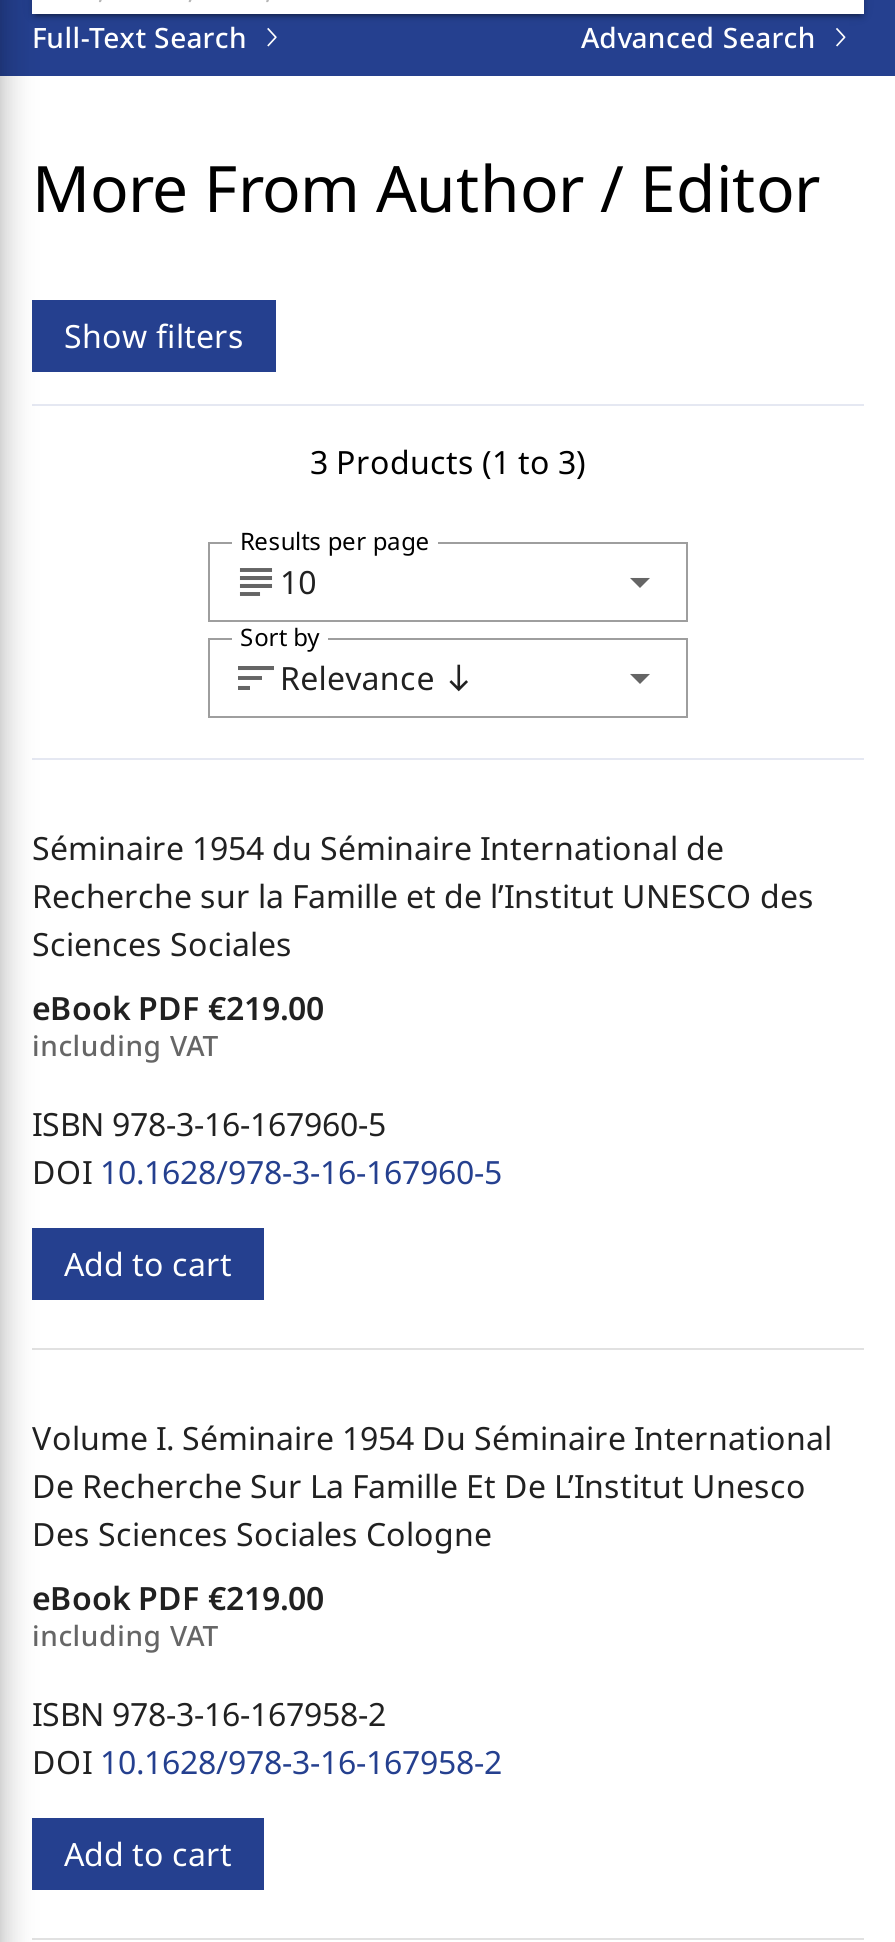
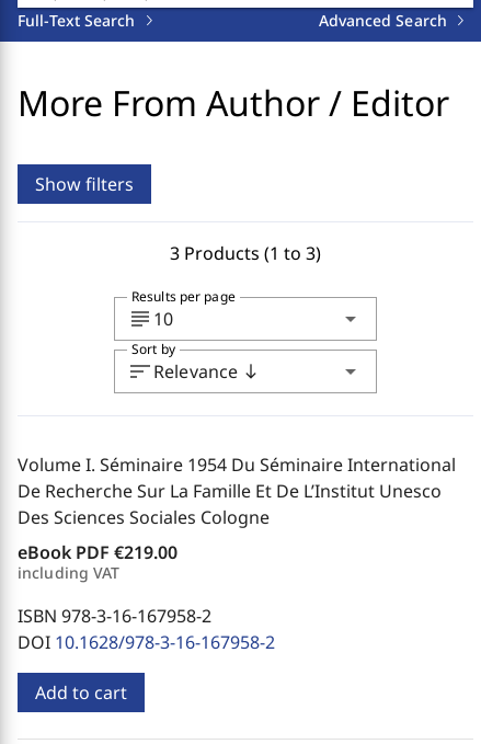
- Séminaire 1954 du Séminaire International de
- Recherche sur la Famille et de l’Institut UNESCO des
- Sciences Sociales
- eBook PDF €219.00
- including VAT
- ISBN 978-3-16-167960-5
- DOI 10.1628/978-3-16-167960-5
- Add to cart
